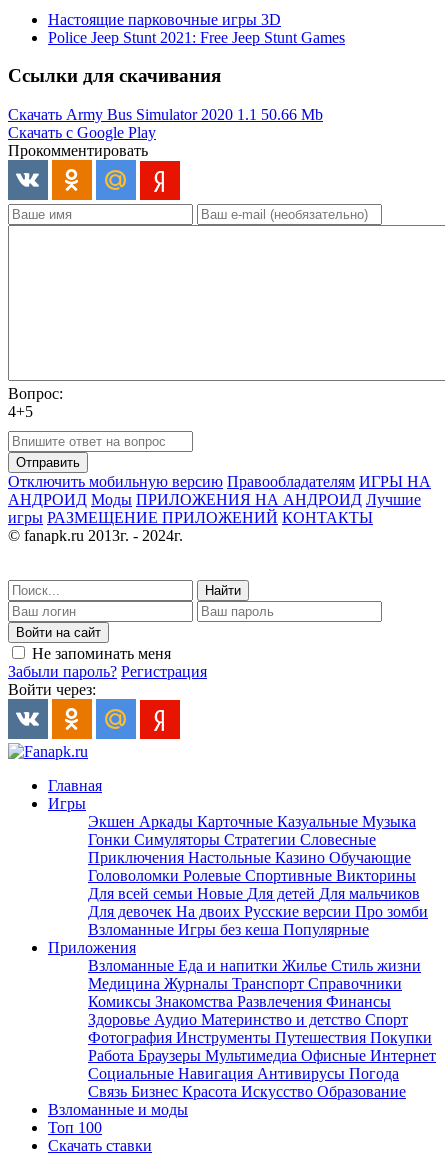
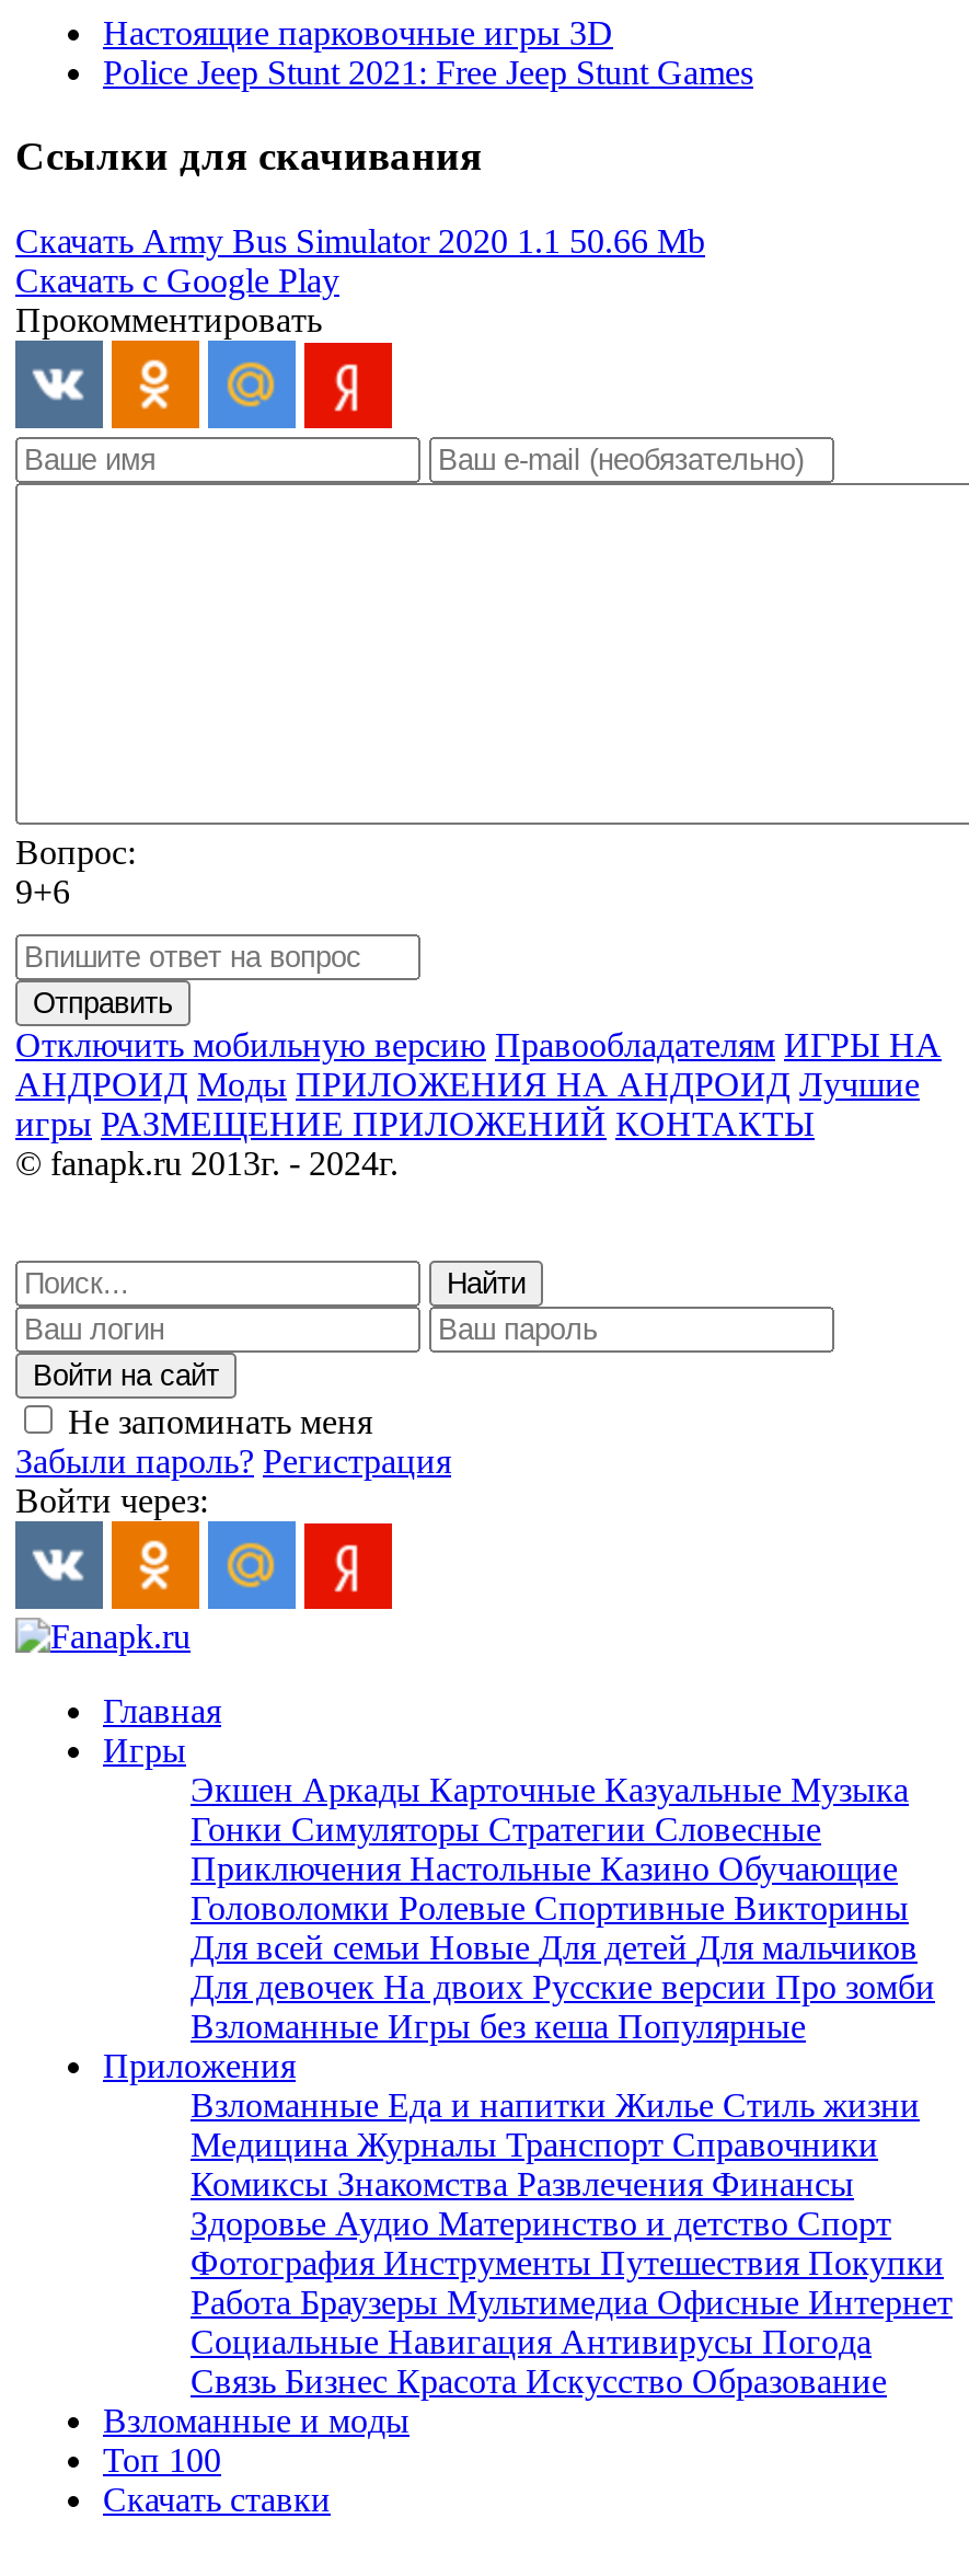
- 4+5
+ 9+6
